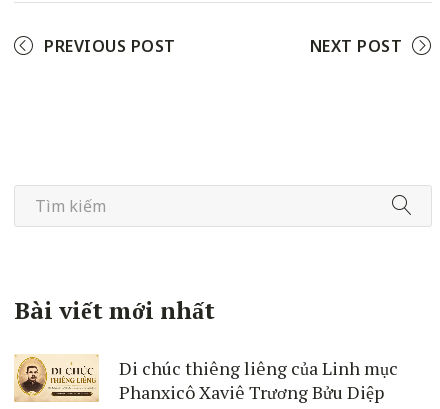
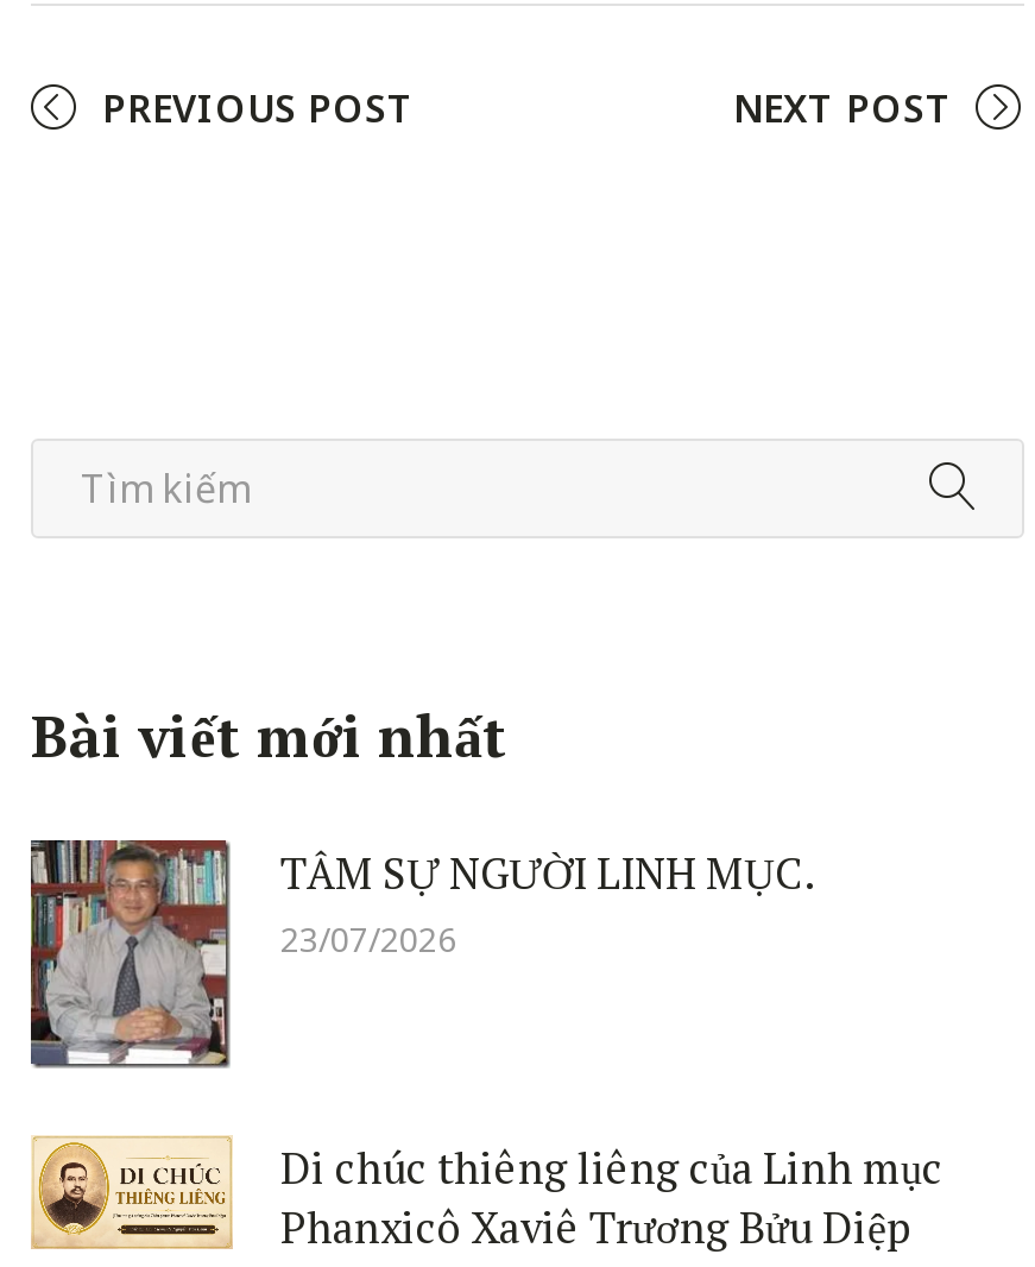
+ [image]
+ TÂM SỰ NGƯỜI LINH MỤC.
+ 23/07/2026
